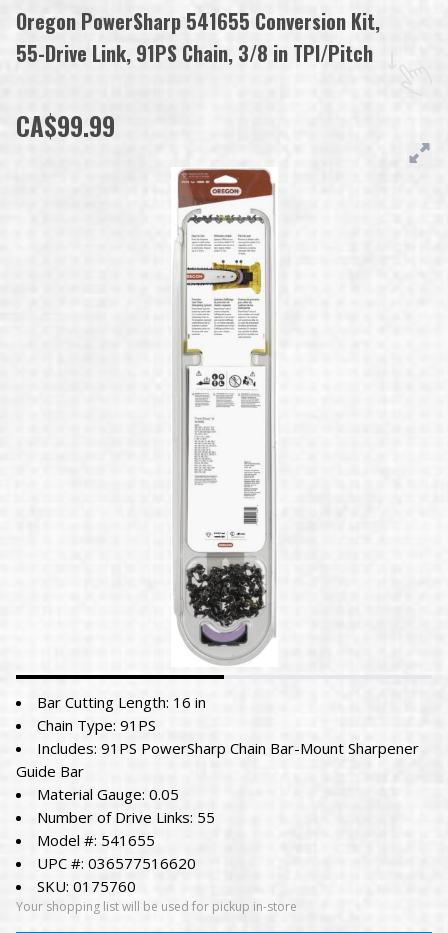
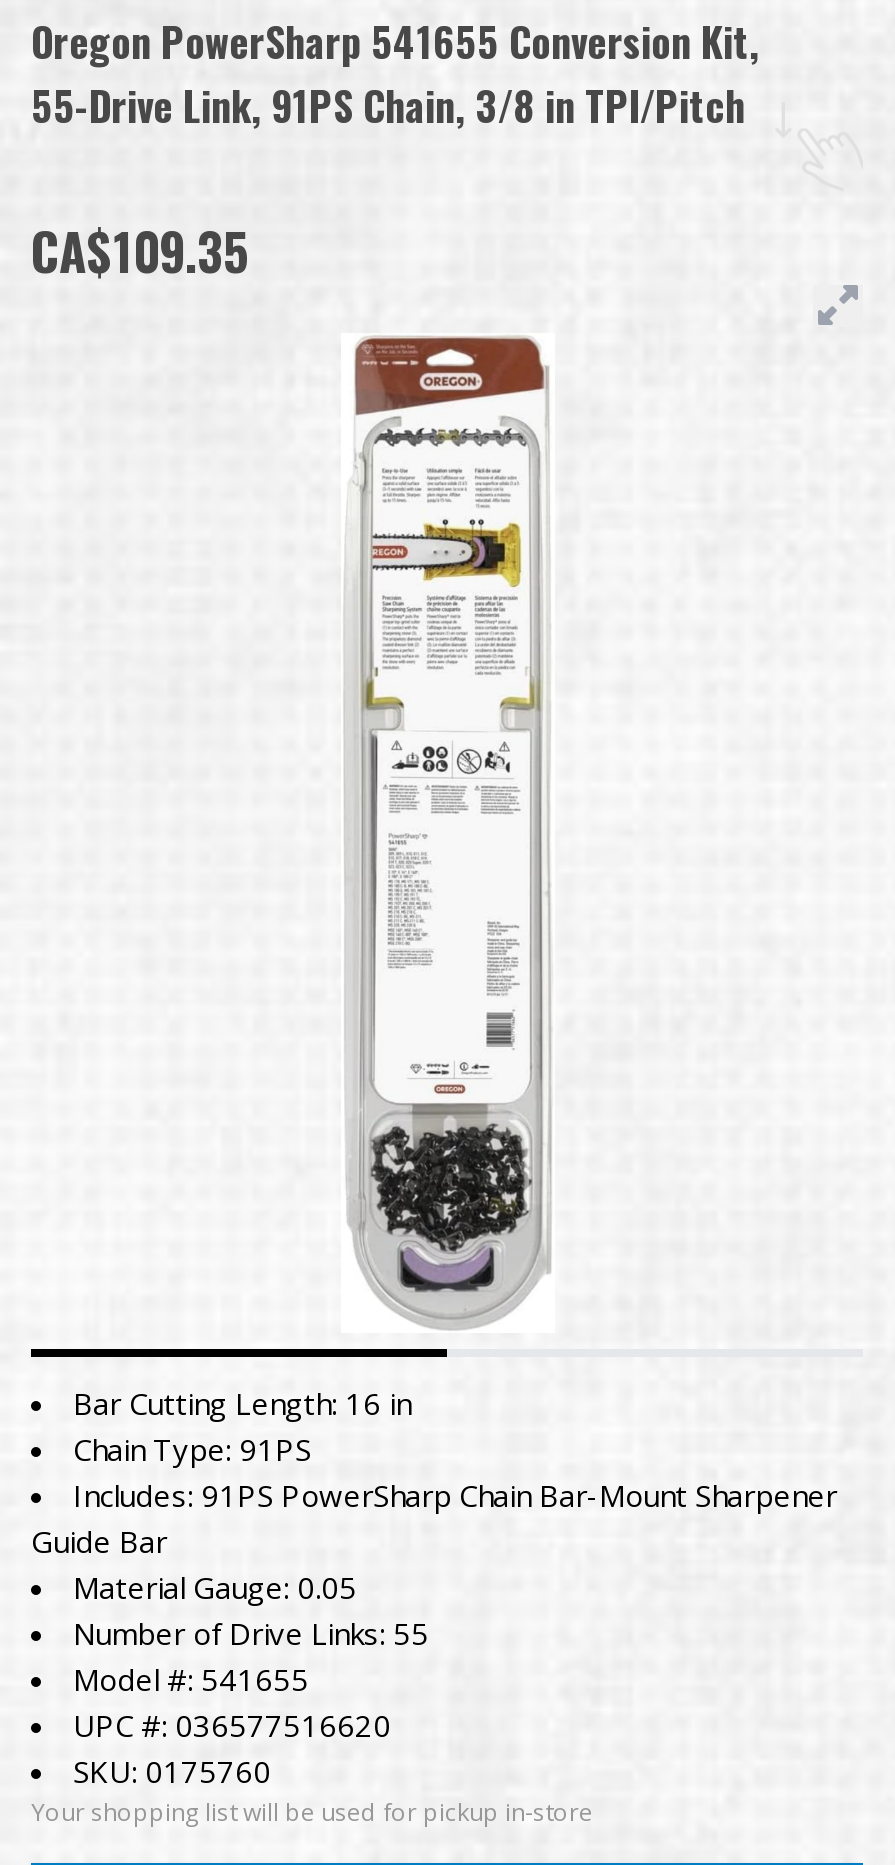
- CA$99.99
+ CA$109.35
